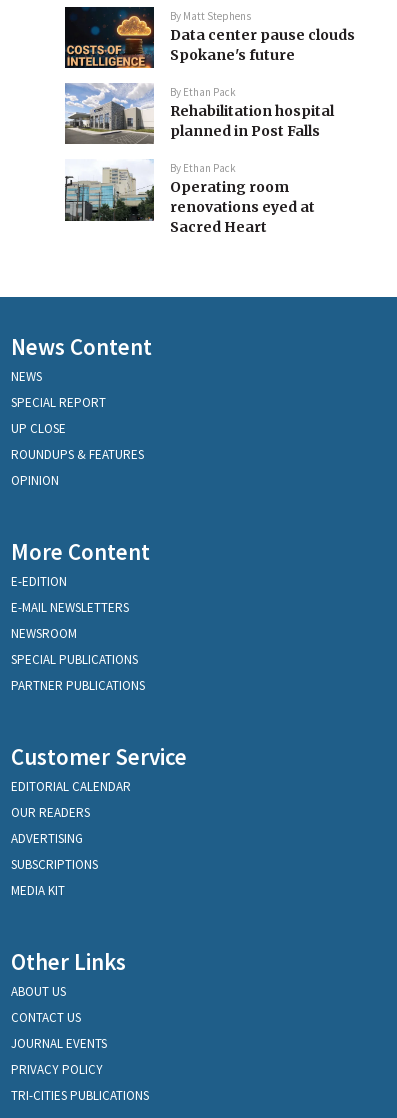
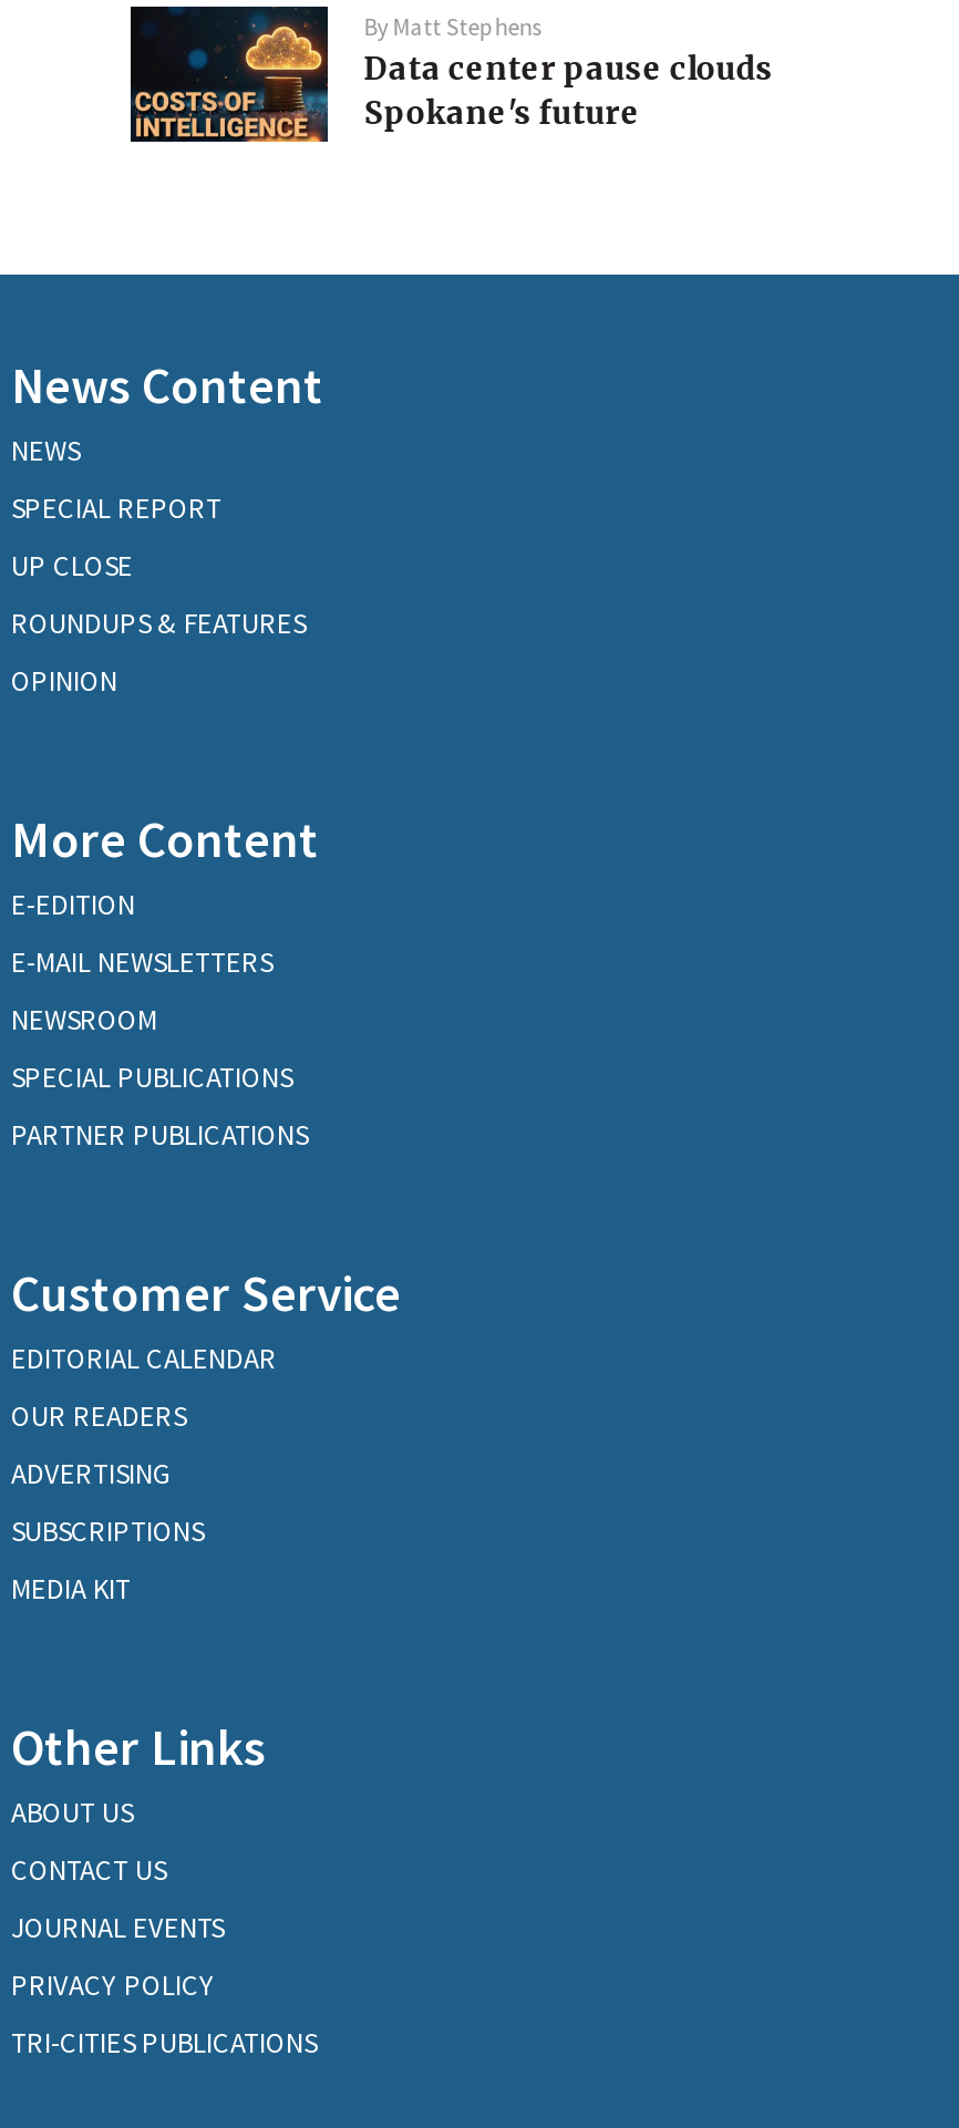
- [image]
- By Ethan Pack
- Rehabilitation hospital
- planned in Post Falls
- By Ethan Pack
- Operating room
- renovations eyed at
- Sacred Heart

- [image]
